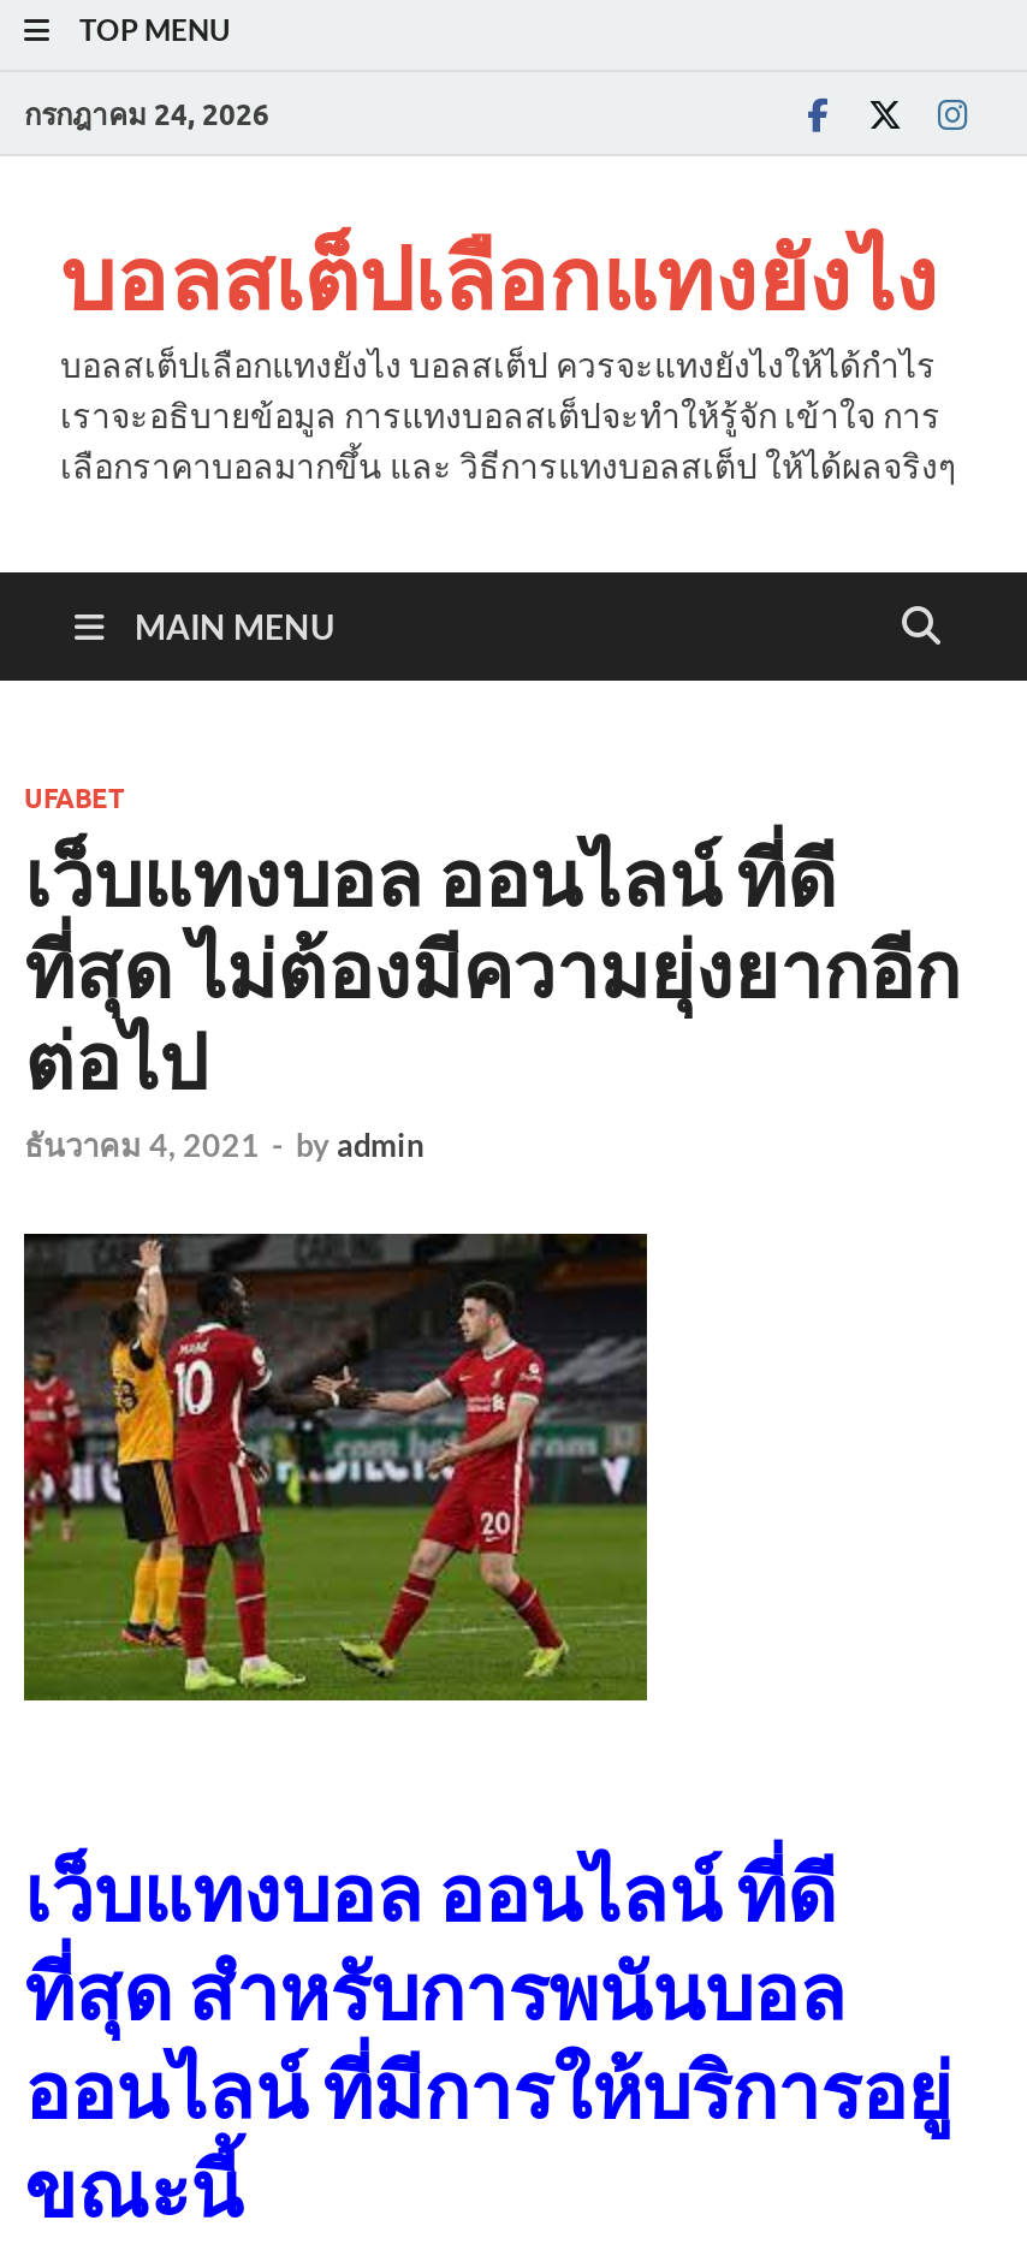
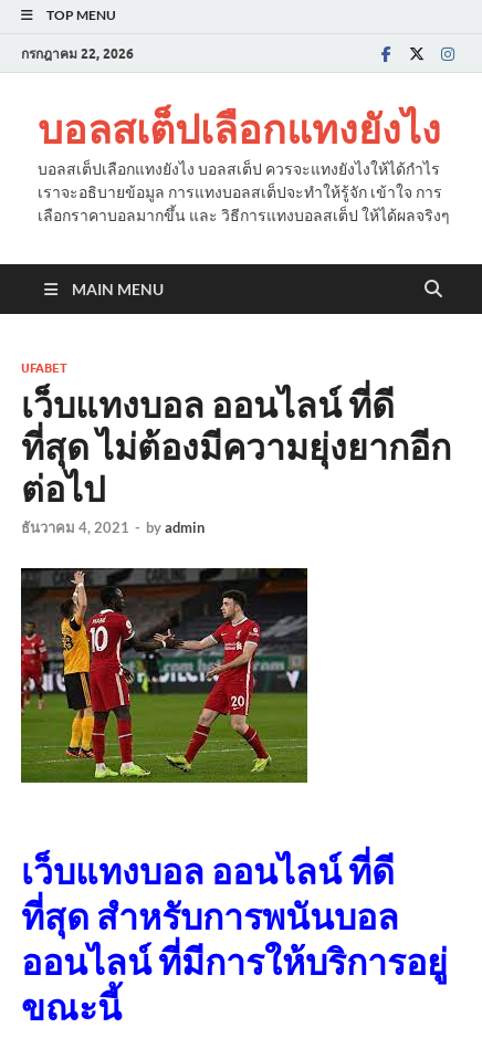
- กรกฎาคม 24, 2026
+ กรกฎาคม 22, 2026
